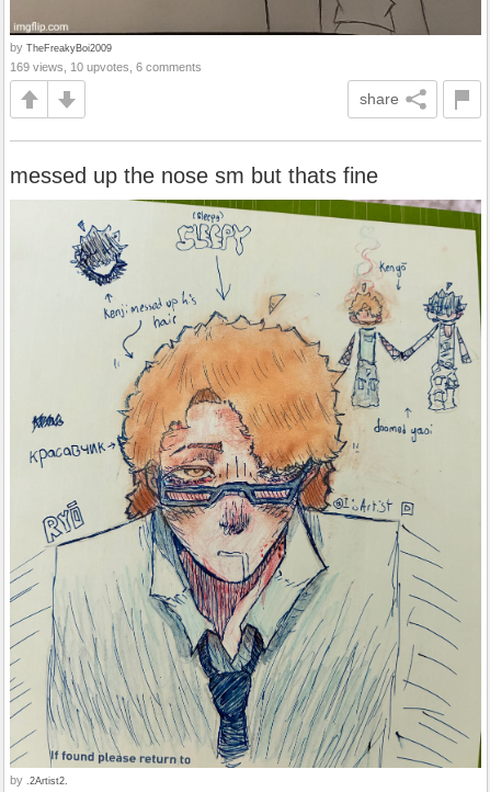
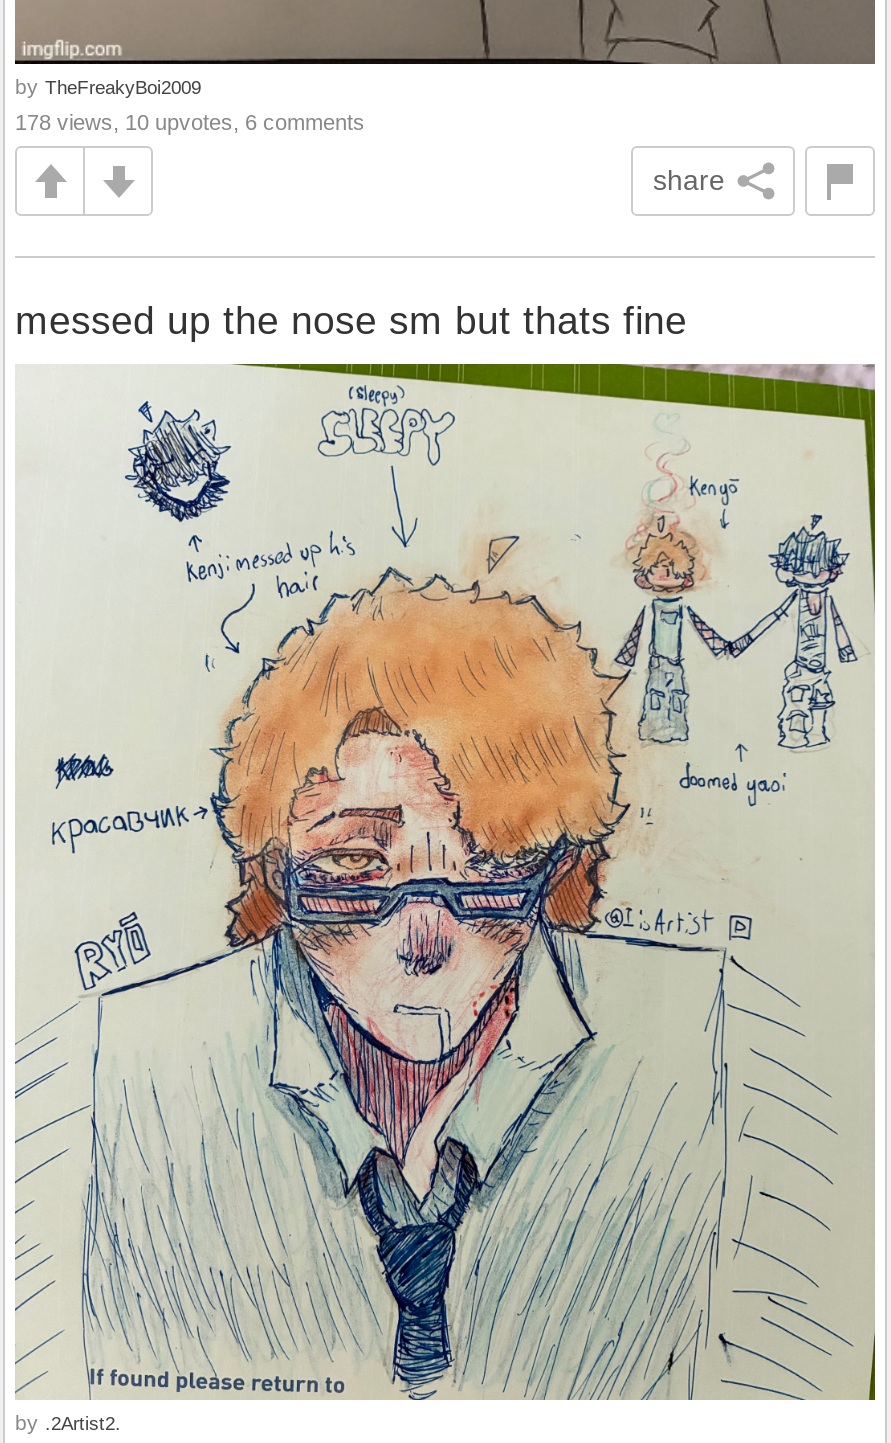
- 169 views, 10 upvotes, 6 comments
+ 178 views, 10 upvotes, 6 comments
